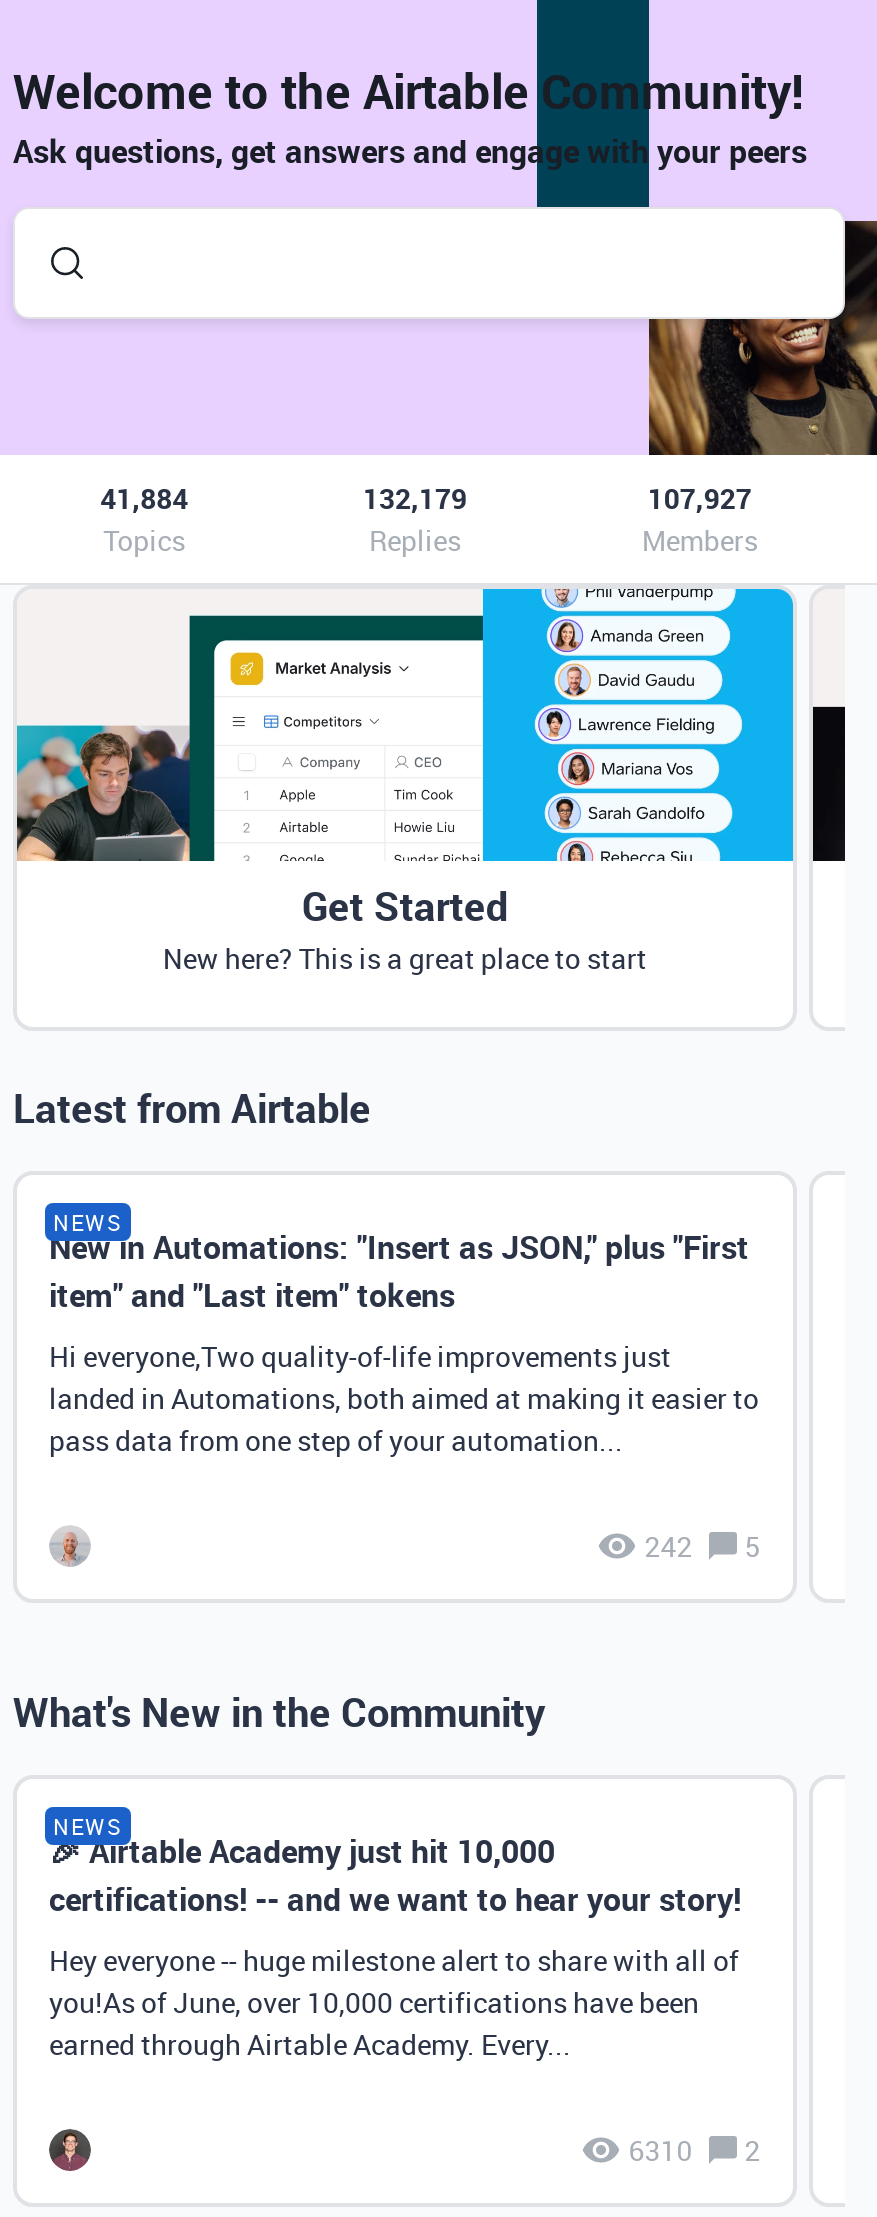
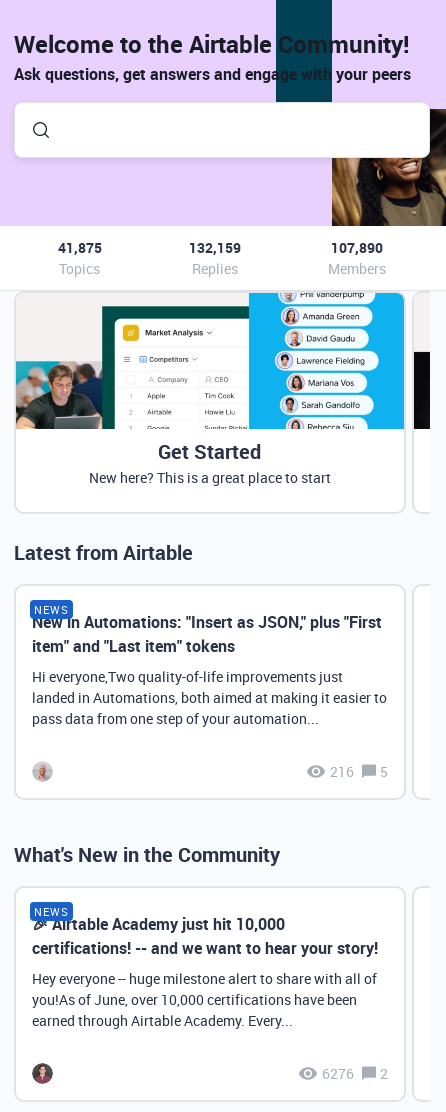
- 41,884
+ 41,875

- 132,179
+ 132,159

- 107,927
+ 107,890

- 242 5
+ 216 5

- 6310 2
+ 6276 2
